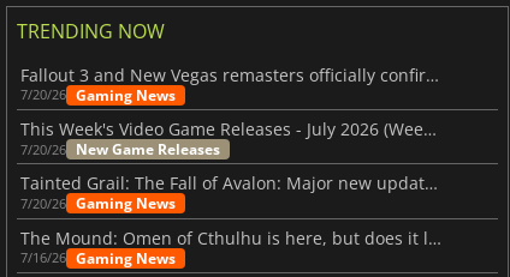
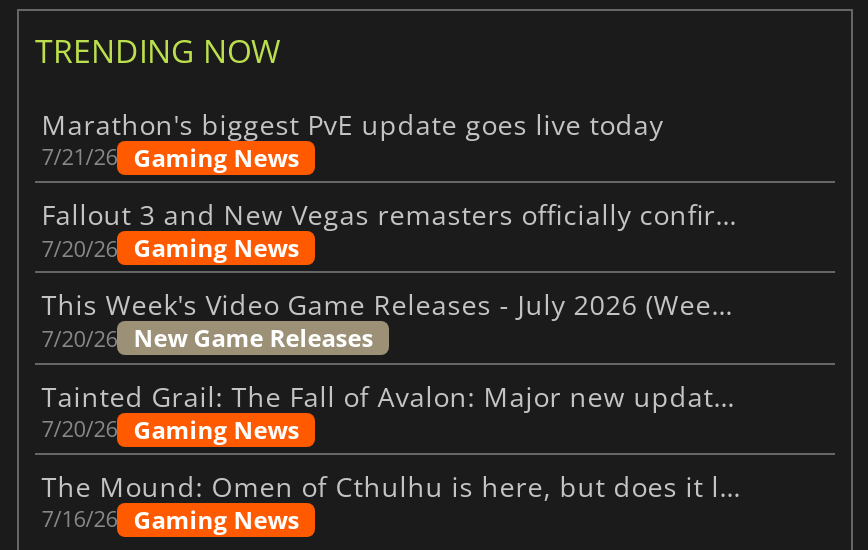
+ Marathon's biggest PvE update goes live today
+ 7/21/26 Gaming News
